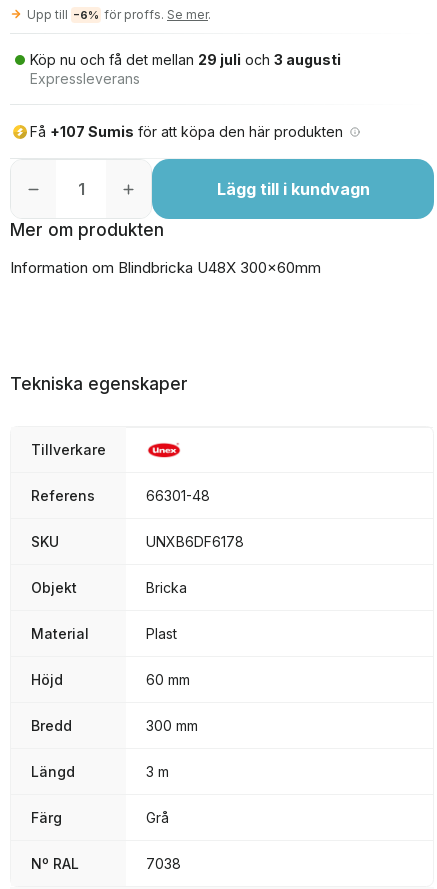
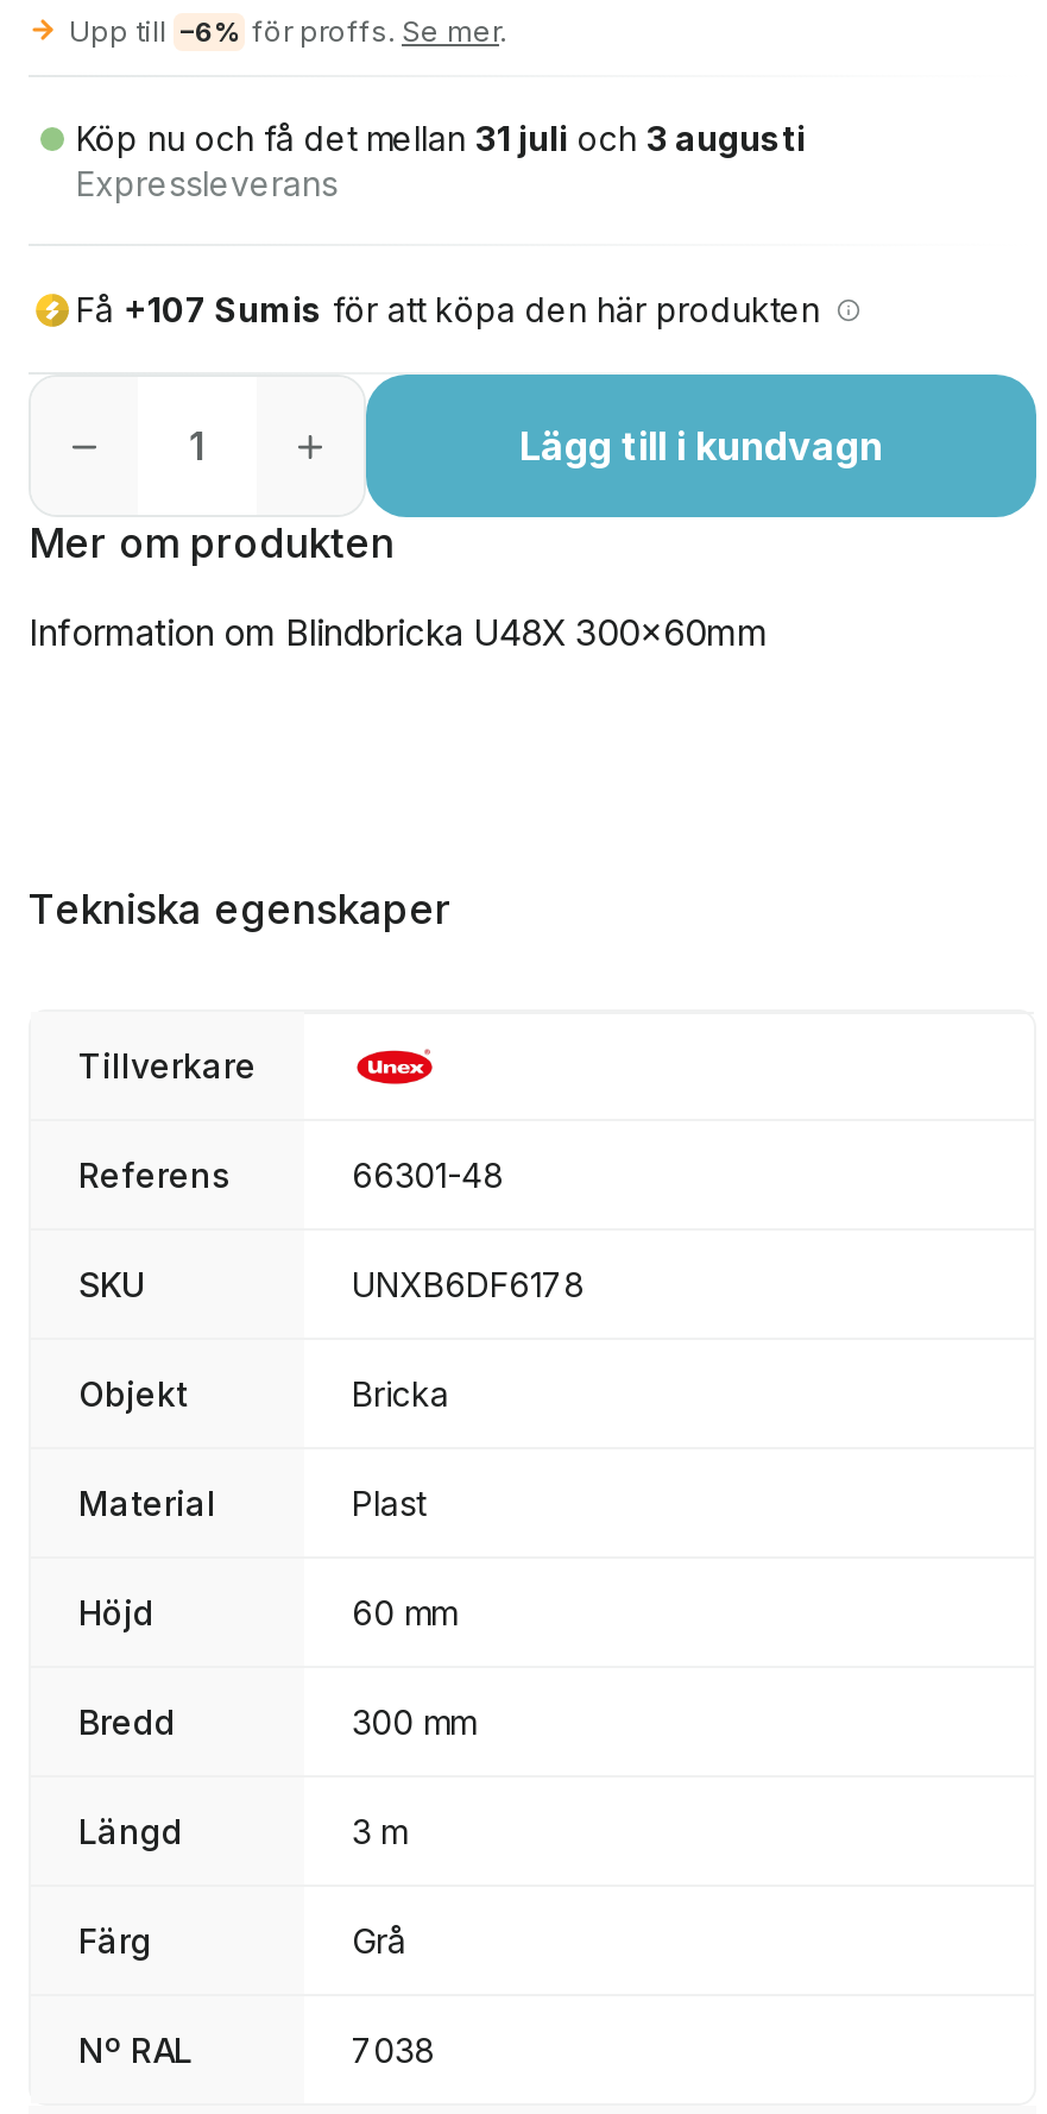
- Köp nu och få det mellan 29 juli och 3 augusti
+ Köp nu och få det mellan 31 juli och 3 augusti
